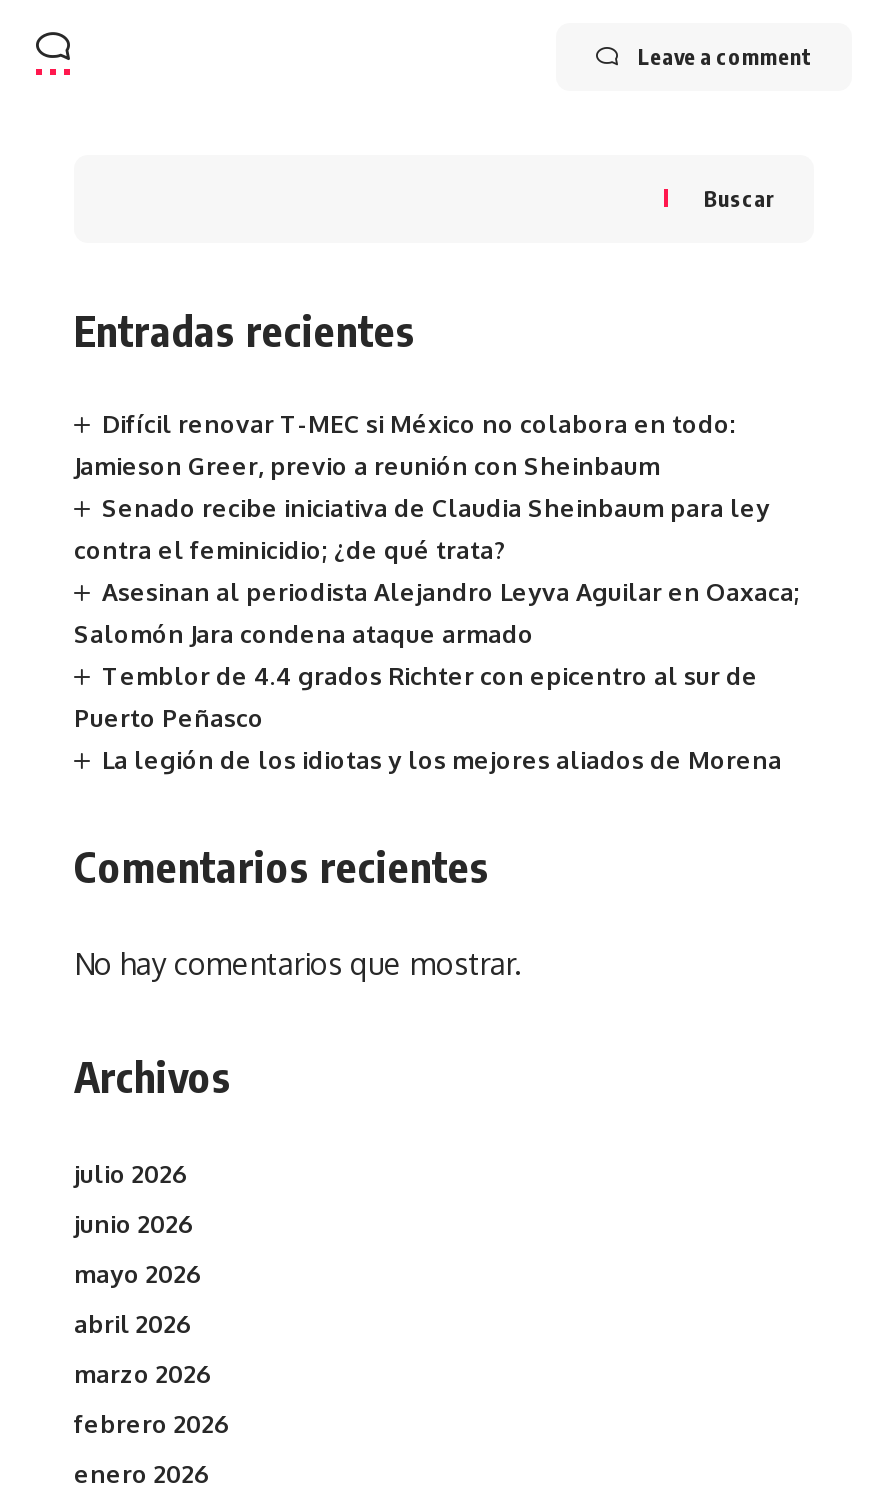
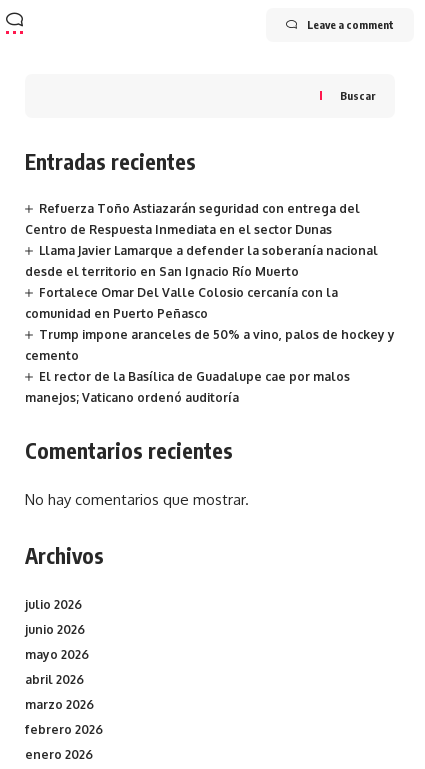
- Difícil renovar T-MEC si México no colabora en todo:
- Jamieson Greer, previo a reunión con Sheinbaum
- Senado recibe iniciativa de Claudia Sheinbaum para ley
- contra el feminicidio; ¿de qué trata?
- Asesinan al periodista Alejandro Leyva Aguilar en Oaxaca;
- Salomón Jara condena ataque armado
- Temblor de 4.4 grados Richter con epicentro al sur de
- Puerto Peñasco
- La legión de los idiotas y los mejores aliados de Morena
+ Refuerza Toño Astiazarán seguridad con entrega del
+ Centro de Respuesta Inmediata en el sector Dunas
+ Llama Javier Lamarque a defender la soberanía nacional
+ desde el territorio en San Ignacio Río Muerto
+ Fortalece Omar Del Valle Colosio cercanía con la
+ comunidad en Puerto Peñasco
+ Trump impone aranceles de 50% a vino, palos de hockey y
+ cemento
+ El rector de la Basílica de Guadalupe cae por malos
+ manejos; Vaticano ordenó auditoría
